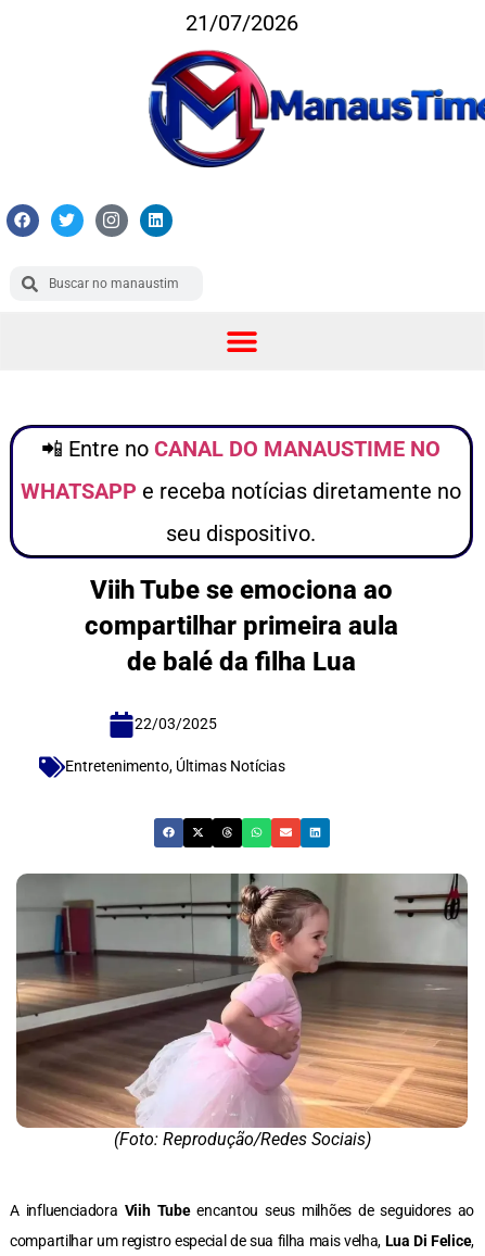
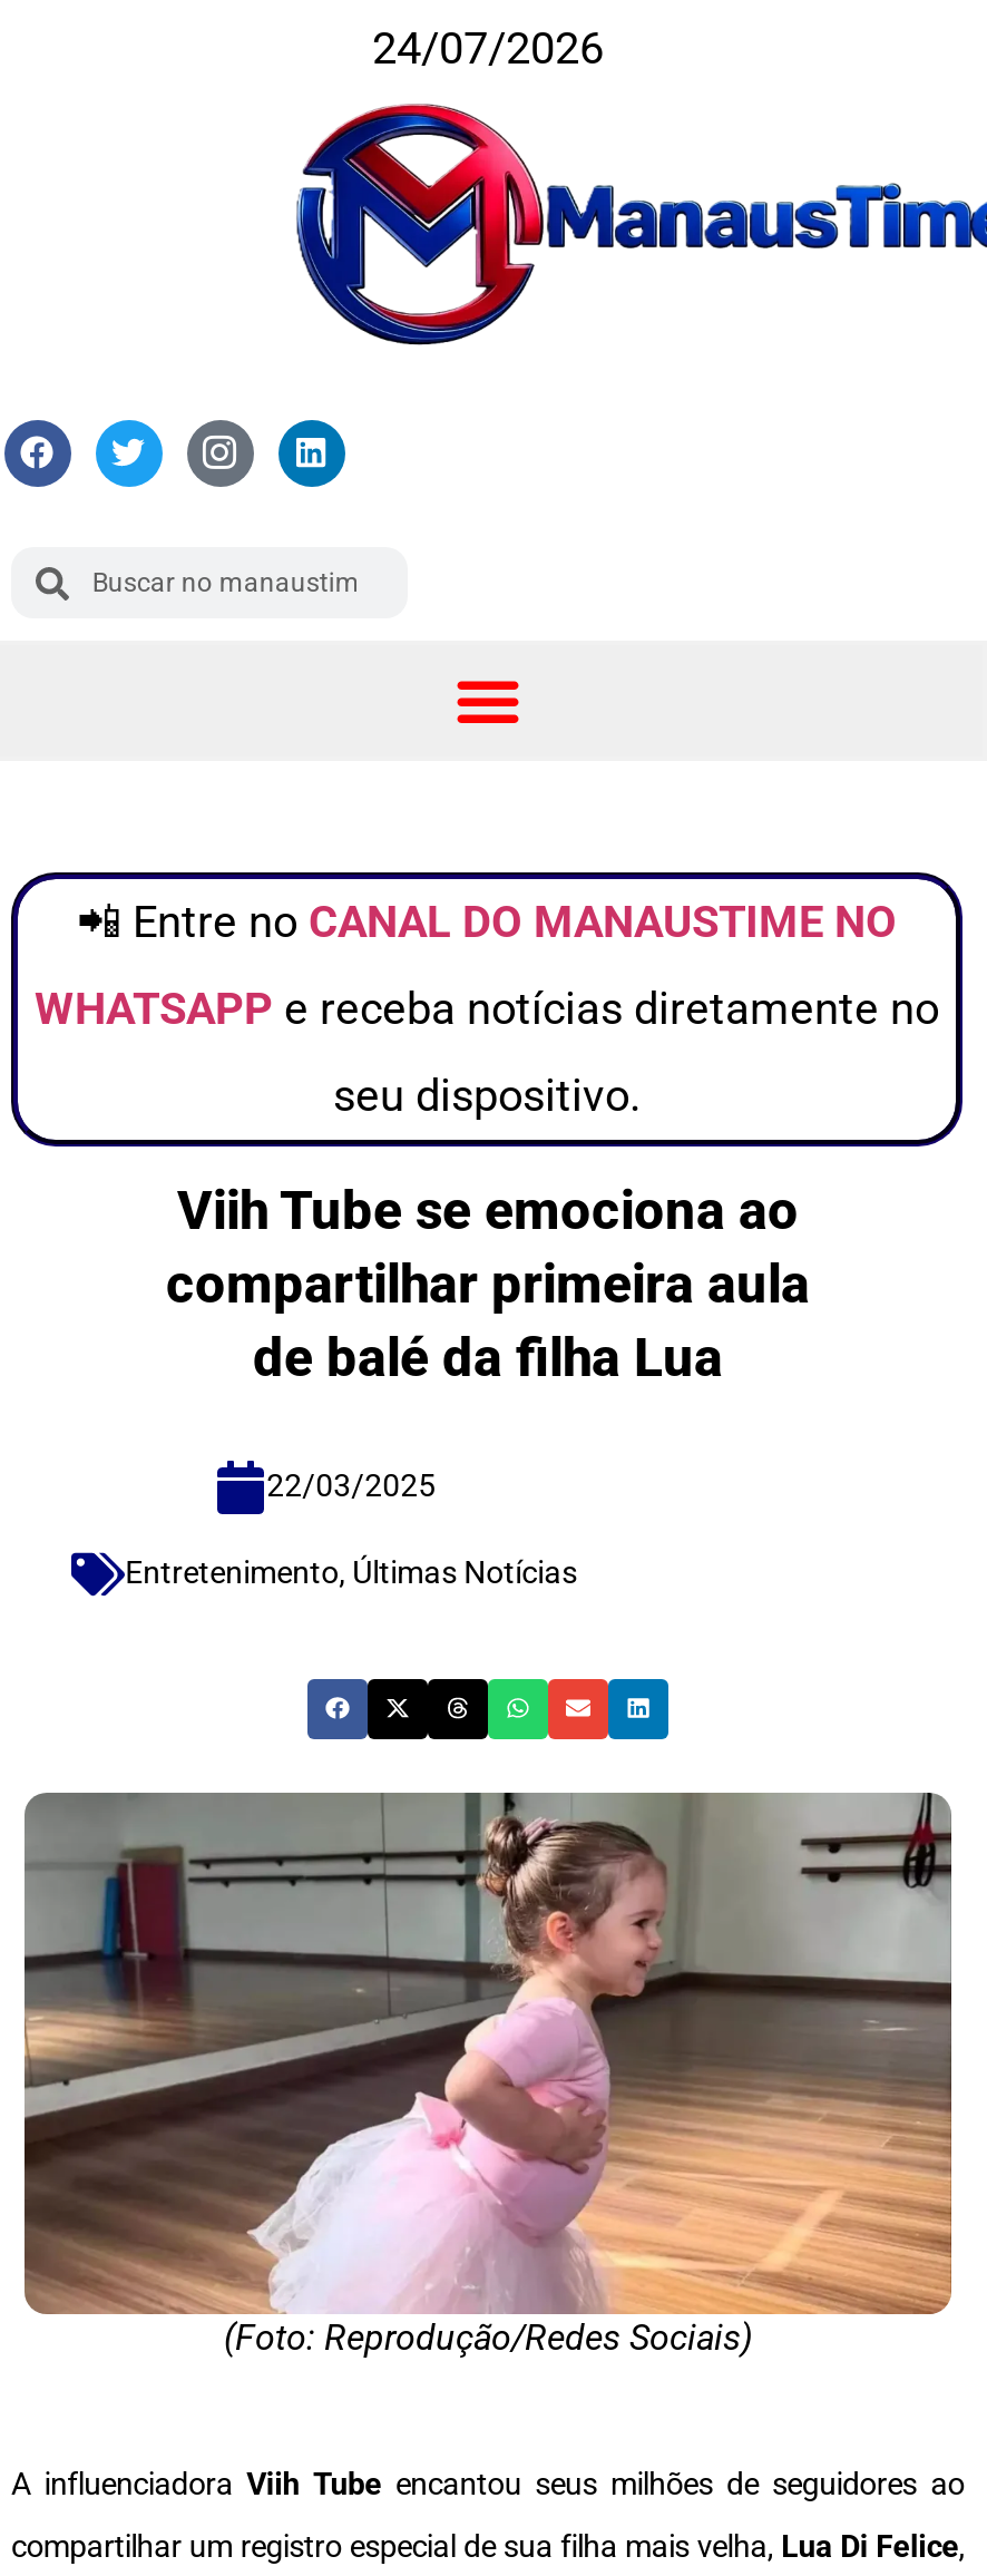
- 21/07/2026
+ 24/07/2026
